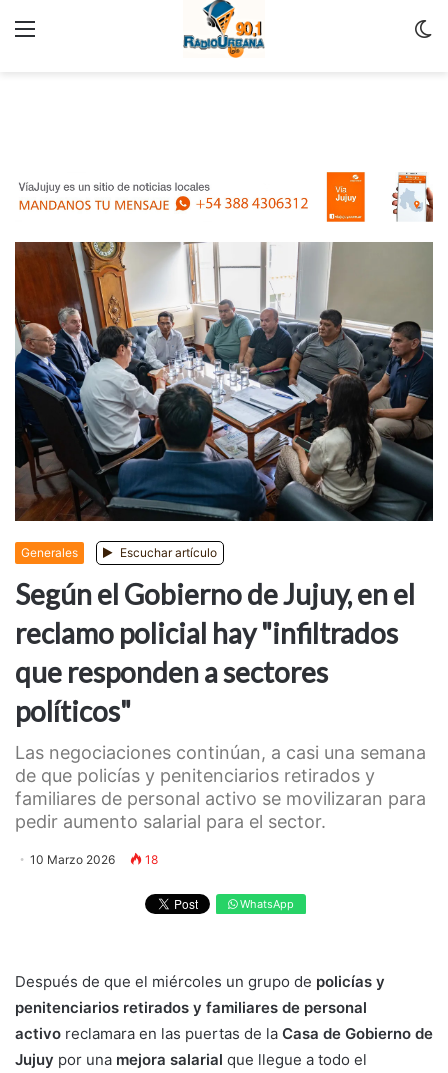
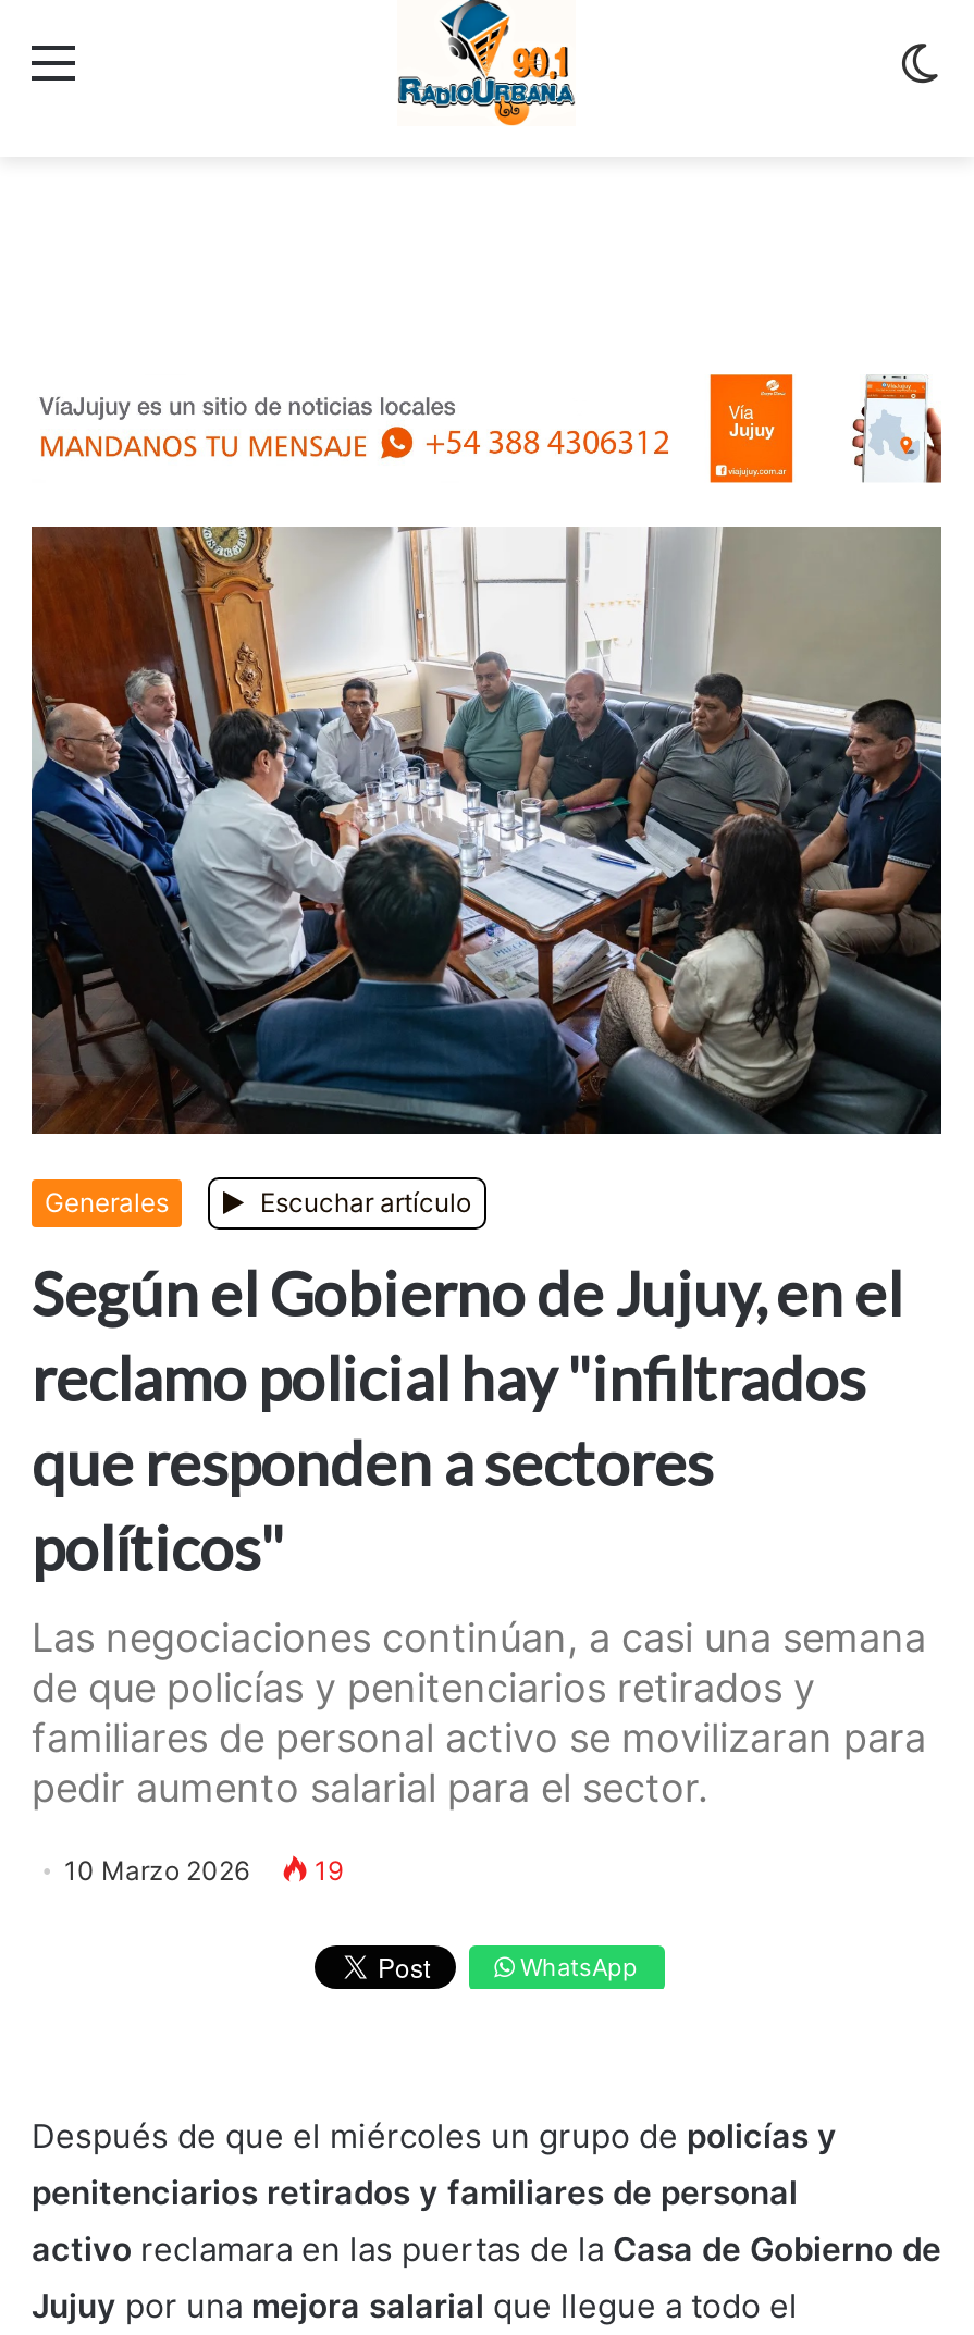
- 10 Marzo 2026 18
+ 10 Marzo 2026 19
